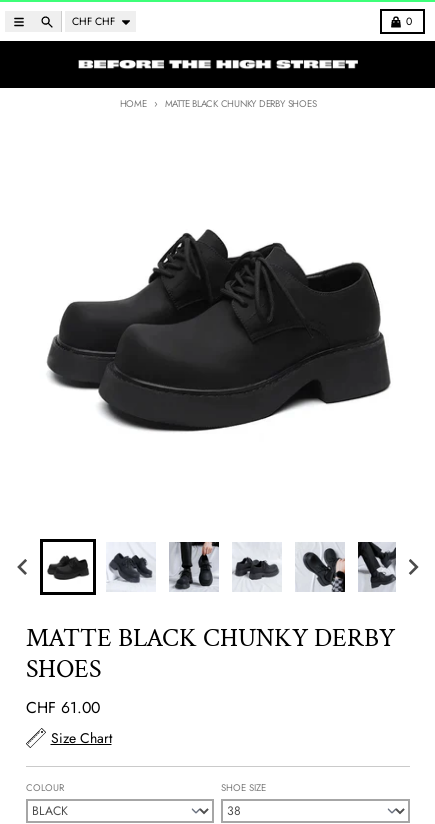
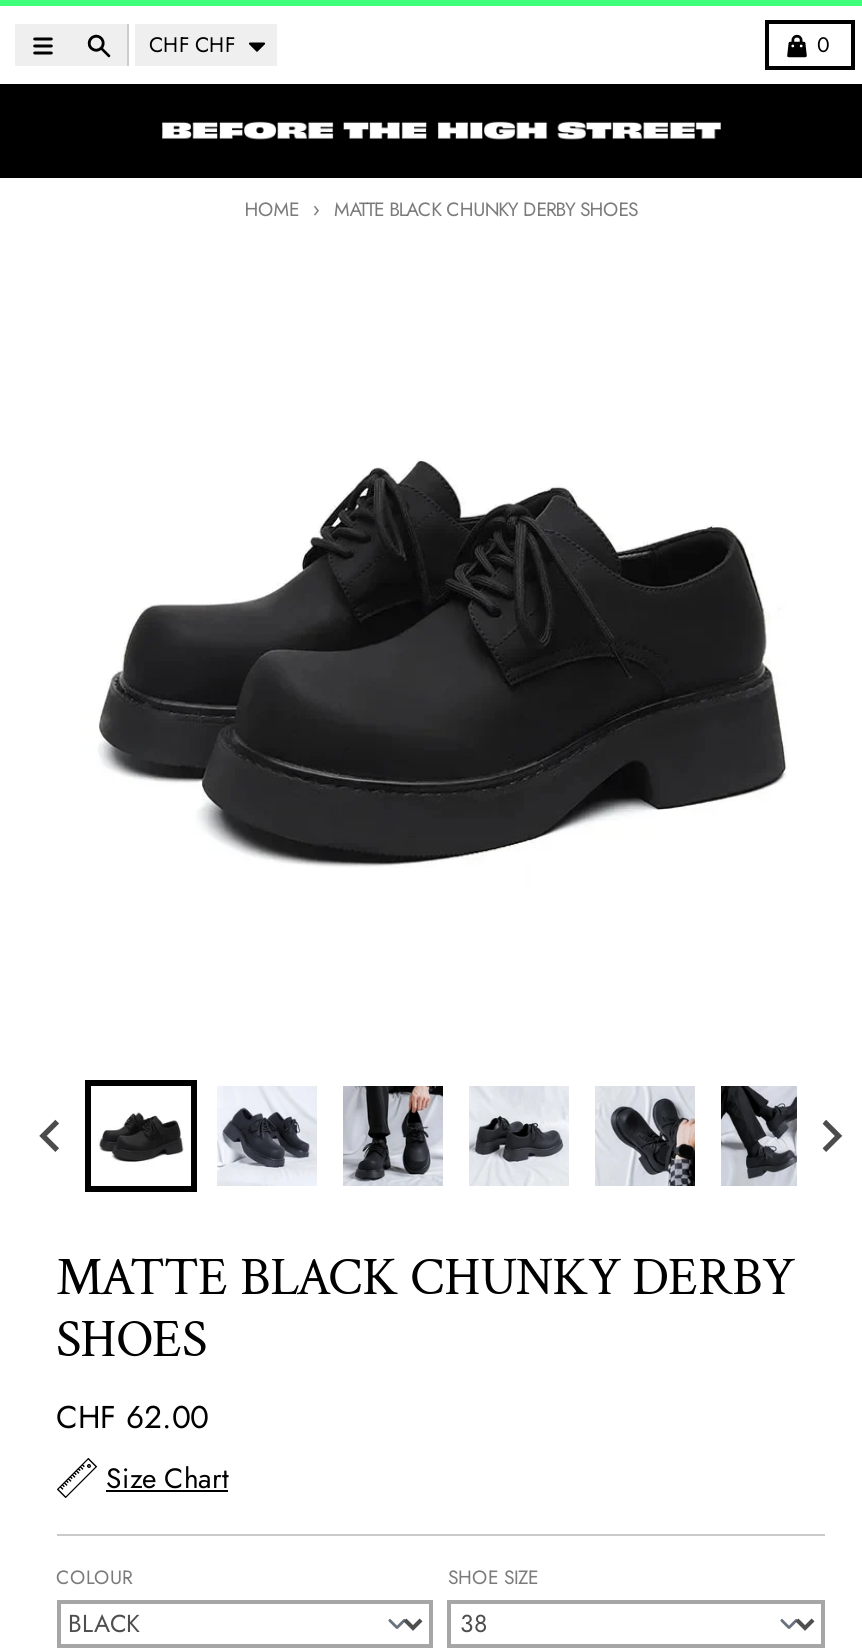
- CHF 61.00
+ CHF 62.00
